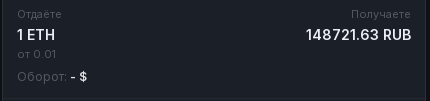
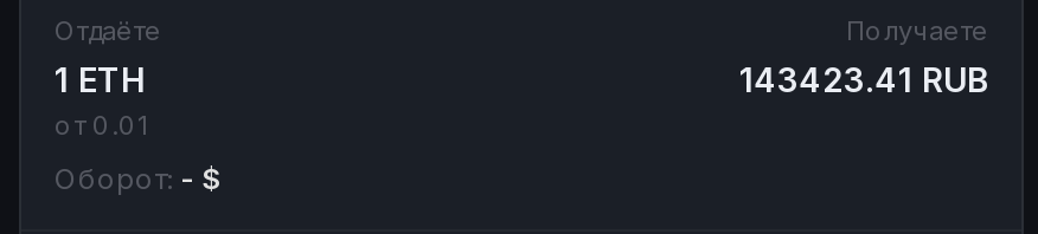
- 148721.63 RUB
+ 143423.41 RUB
